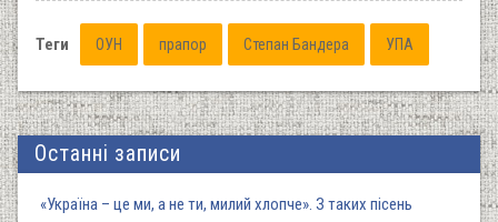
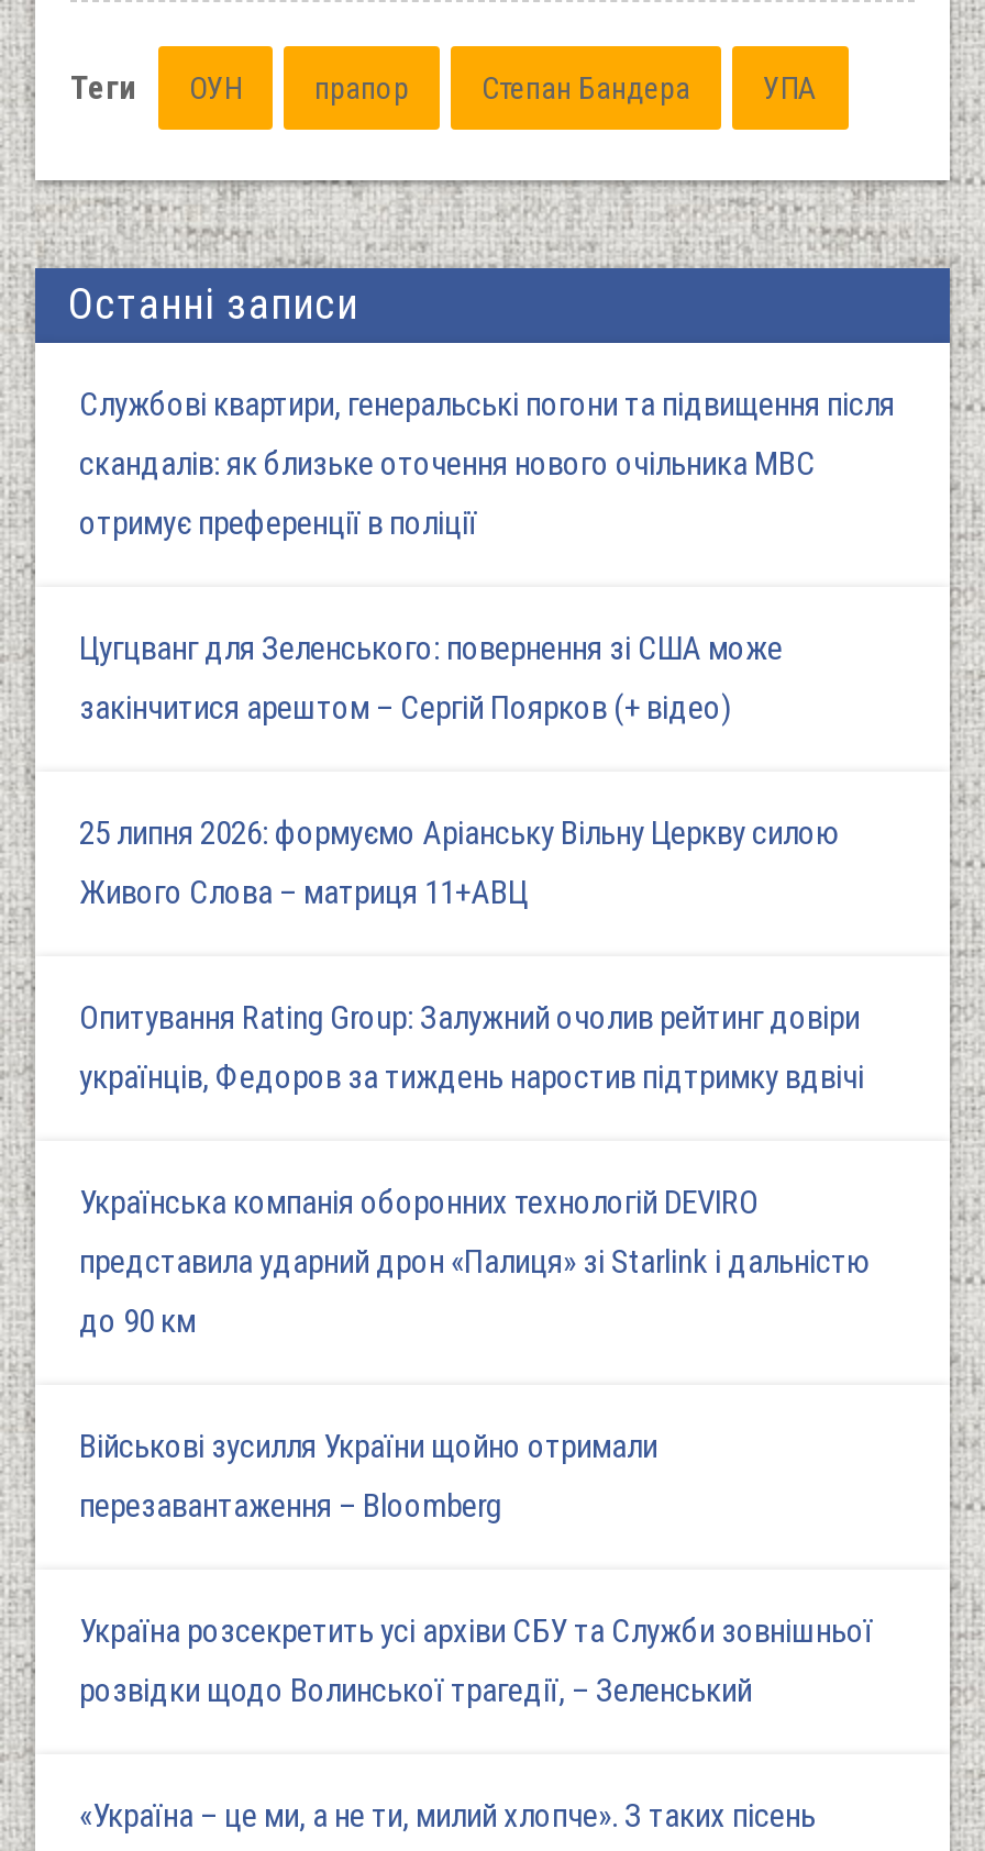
+ Службові квартири, генеральські погони та підвищення після
+ скандалів: як близьке оточення нового очільника МВС
+ отримує преференції в поліції
+ Цугцванг для Зеленського: повернення зі США може
+ закінчитися арештом – Сергій Поярков (+ відео)
+ 25 липня 2026: формуємо Аріанську Вільну Церкву силою
+ Живого Слова – матриця 11+АВЦ
+ Опитування Rating Group: Залужний очолив рейтинг довіри
+ українців, Федоров за тиждень наростив підтримку вдвічі
+ Українська компанія оборонних технологій DEVIRO
+ представила ударний дрон «Палиця» зі Starlink і дальністю
+ до 90 км
+ Військові зусилля України щойно отримали
+ перезавантаження – Bloomberg
+ Україна розсекретить усі архіви СБУ та Служби зовнішньої
+ розвідки щодо Волинської трагедії, – Зеленський
